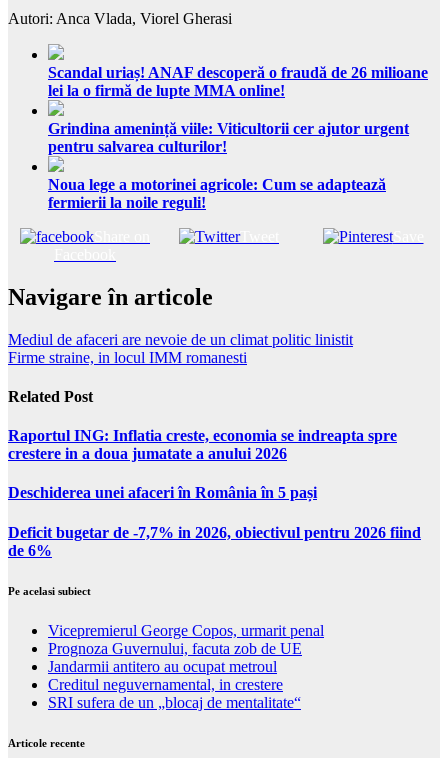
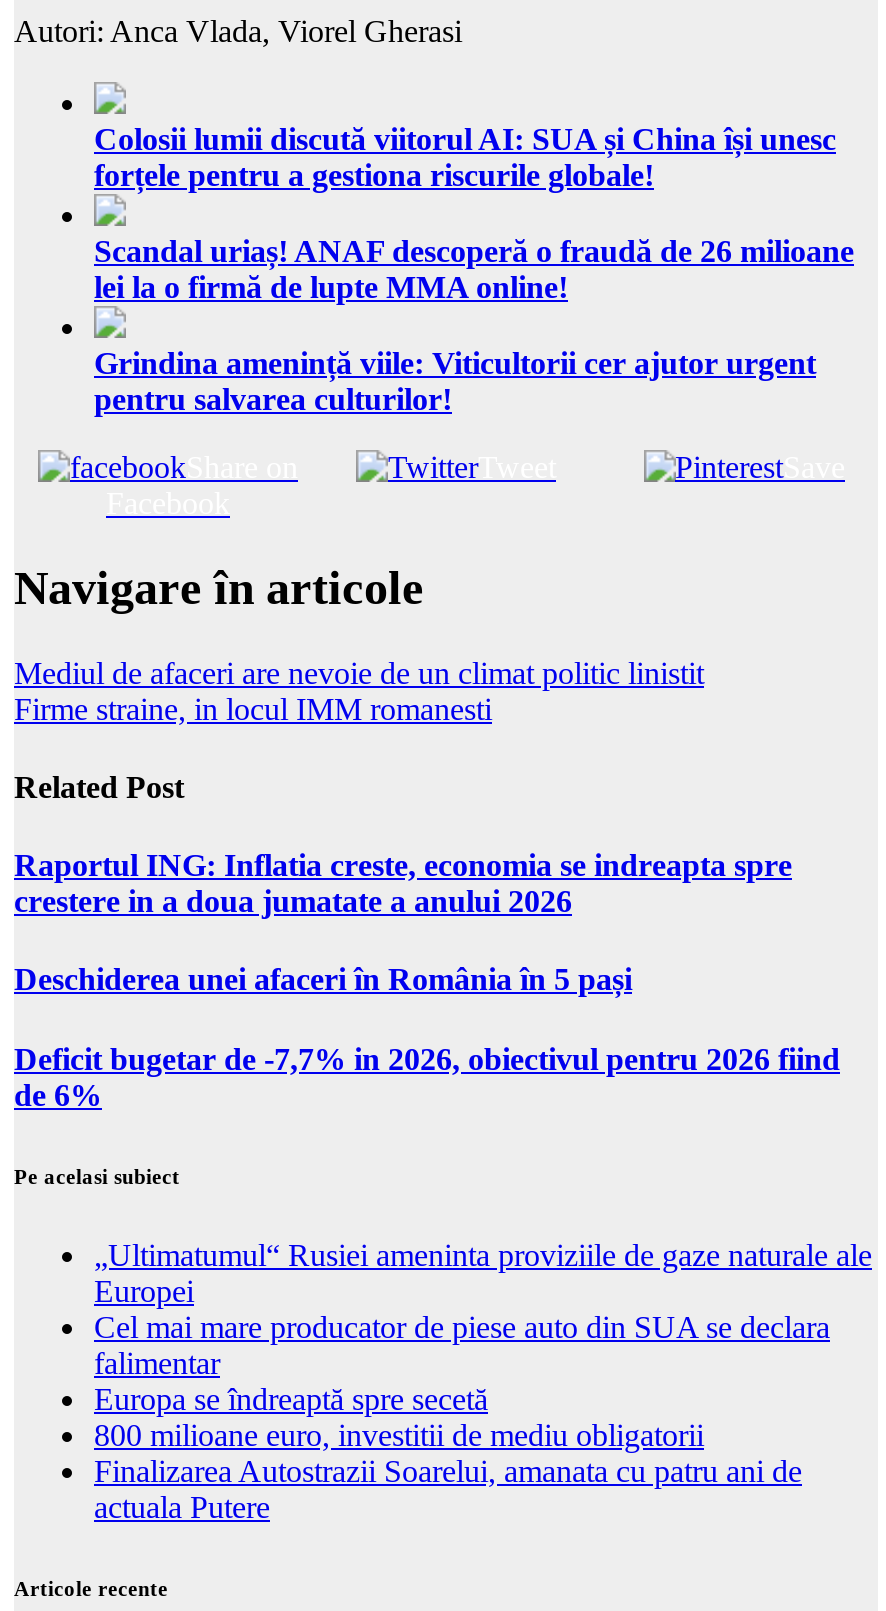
+ Colosii lumii discută viitorul AI: SUA și China își unesc
+ forțele pentru a gestiona riscurile globale!

- Noua lege a motorinei agricole: Cum se adaptează
- fermierii la noile reguli!

- Vicepremierul George Copos, urmarit penal
- Prognoza Guvernului, facuta zob de UE
- Jandarmii antitero au ocupat metroul
- Creditul neguvernamental, in crestere
- SRI sufera de un „blocaj de mentalitate“
+ „Ultimatumul“ Rusiei ameninta proviziile de gaze naturale ale
+ Europei
+ Cel mai mare producator de piese auto din SUA se declara
+ falimentar
+ Europa se îndreaptă spre secetă
+ 800 milioane euro, investitii de mediu obligatorii
+ Finalizarea Autostrazii Soarelui, amanata cu patru ani de
+ actuala Putere
